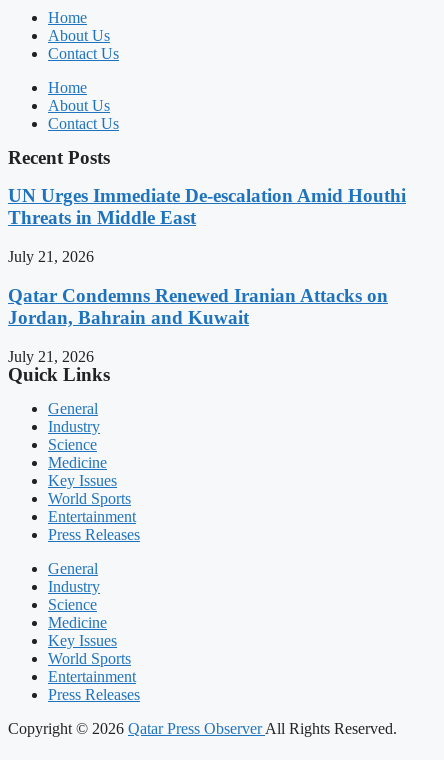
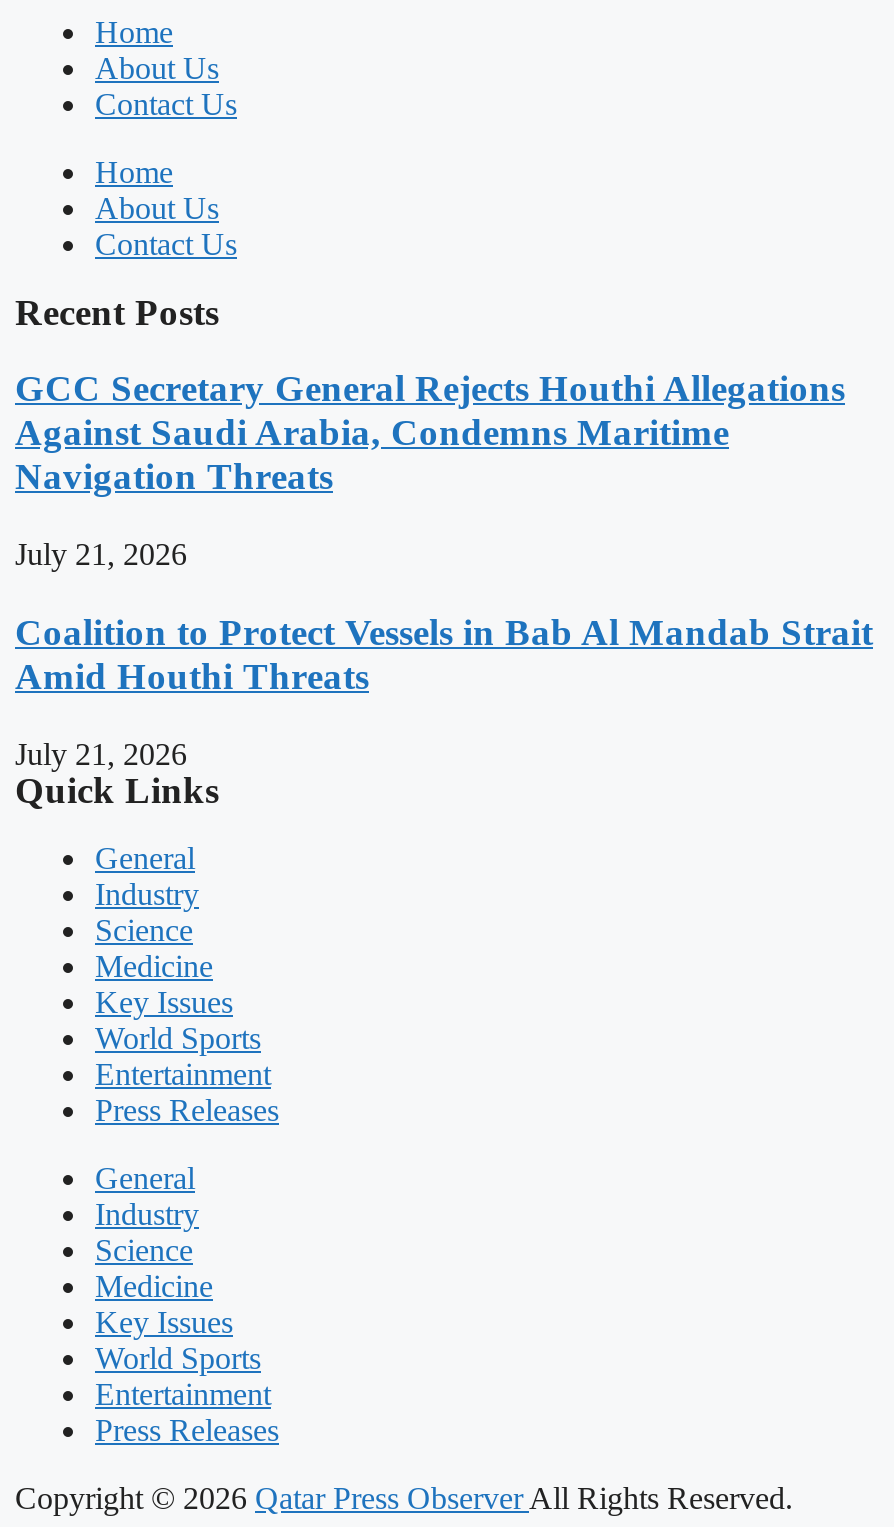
- UN Urges Immediate De-escalation Amid Houthi
- Threats in Middle East
+ GCC Secretary General Rejects Houthi Allegations
+ Against Saudi Arabia, Condemns Maritime
+ Navigation Threats

- Qatar Condemns Renewed Iranian Attacks on
- Jordan, Bahrain and Kuwait
+ Coalition to Protect Vessels in Bab Al Mandab Strait
+ Amid Houthi Threats
